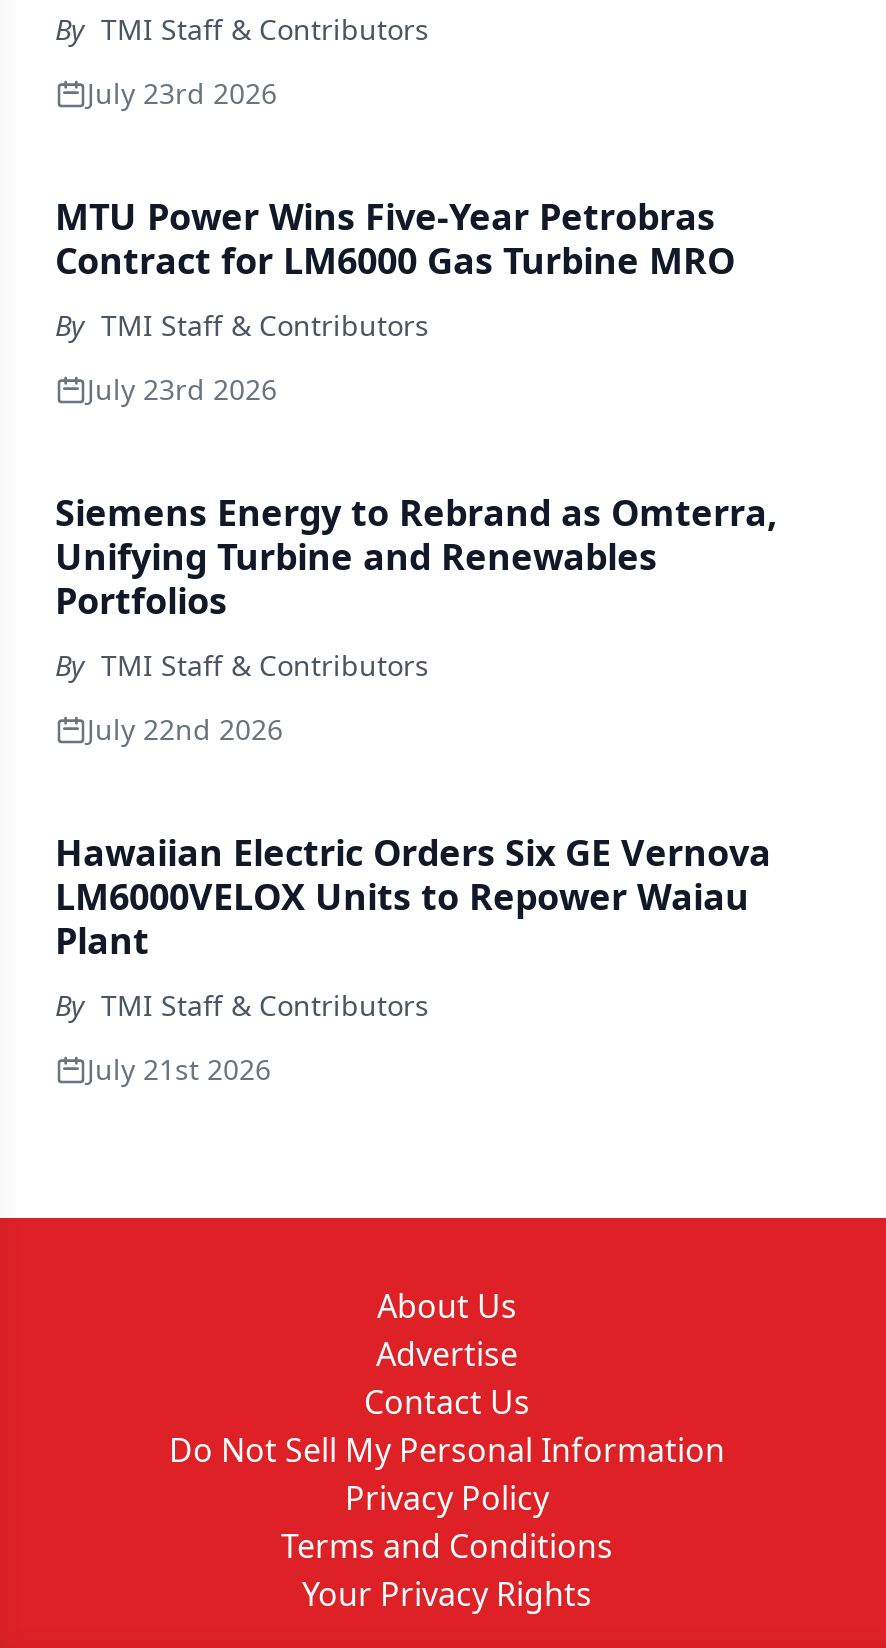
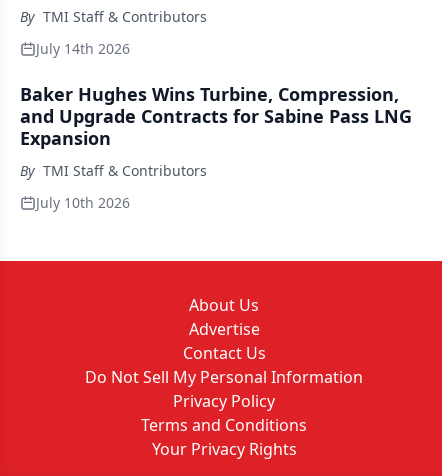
- July 23rd 2026
+ July 14th 2026

- MTU Power Wins Five-Year Petrobras
- Contract for LM6000 Gas Turbine MRO
+ Baker Hughes Wins Turbine, Compression,
+ and Upgrade Contracts for Sabine Pass LNG
+ Expansion

- July 23rd 2026
- Siemens Energy to Rebrand as Omterra,
- Unifying Turbine and Renewables
- Portfolios
- By TMI Staff & Contributors
- July 22nd 2026
- Hawaiian Electric Orders Six GE Vernova
- LM6000VELOX Units to Repower Waiau
- Plant
- By TMI Staff & Contributors
- July 21st 2026
+ July 10th 2026
